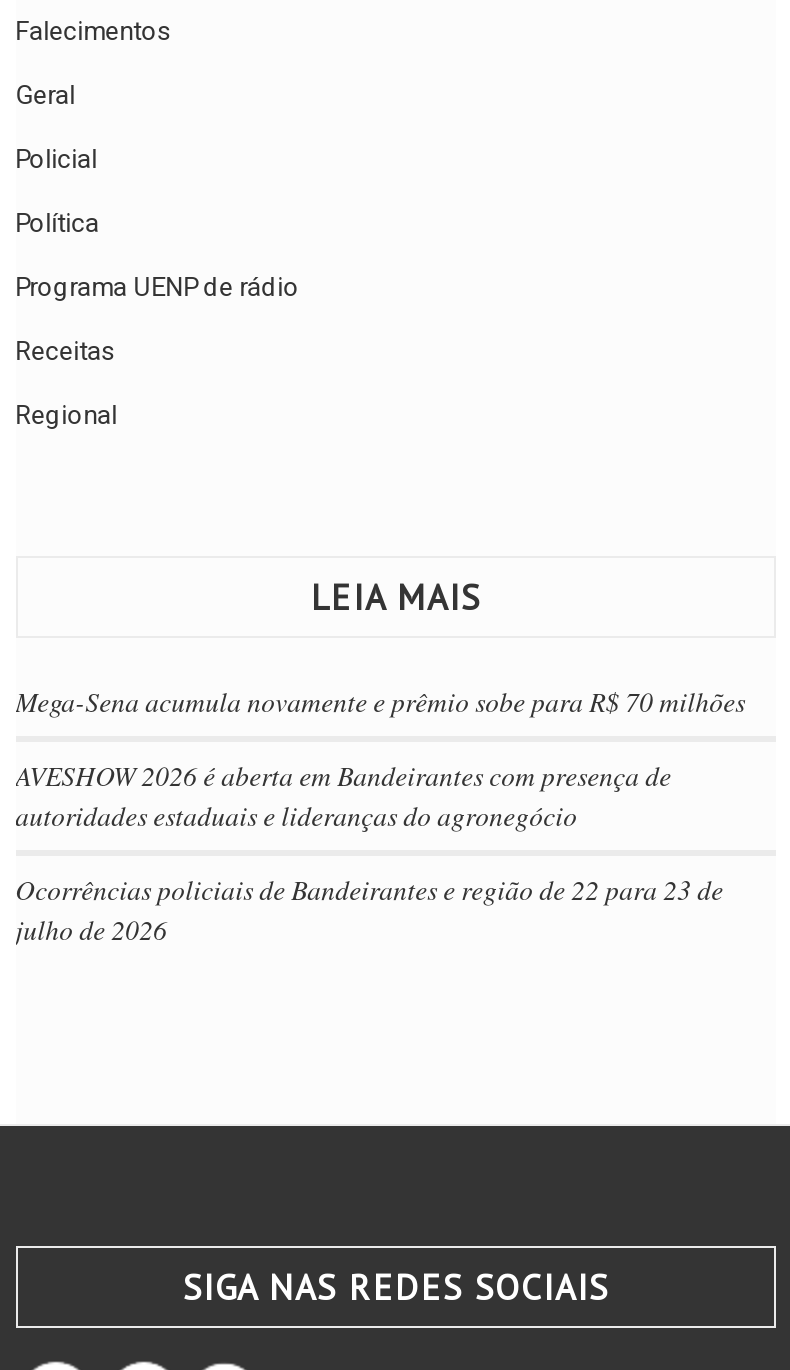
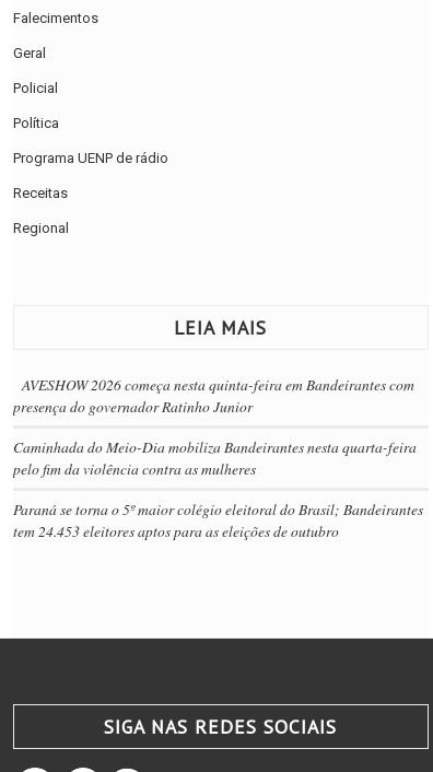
- Mega-Sena acumula novamente e prêmio sobe para R$ 70 milhões
+ AVESHOW 2026 começa nesta quinta-feira em Bandeirantes com
+ presença do governador Ratinho Junior

- AVESHOW 2026 é aberta em Bandeirantes com presença de
- autoridades estaduais e lideranças do agronegócio
+ Caminhada do Meio-Dia mobiliza Bandeirantes nesta quarta-feira
+ pelo fim da violência contra as mulheres

- Ocorrências policiais de Bandeirantes e região de 22 para 23 de
- julho de 2026
+ Paraná se torna o 5º maior colégio eleitoral do Brasil; Bandeirantes
+ tem 24.453 eleitores aptos para as eleições de outubro
